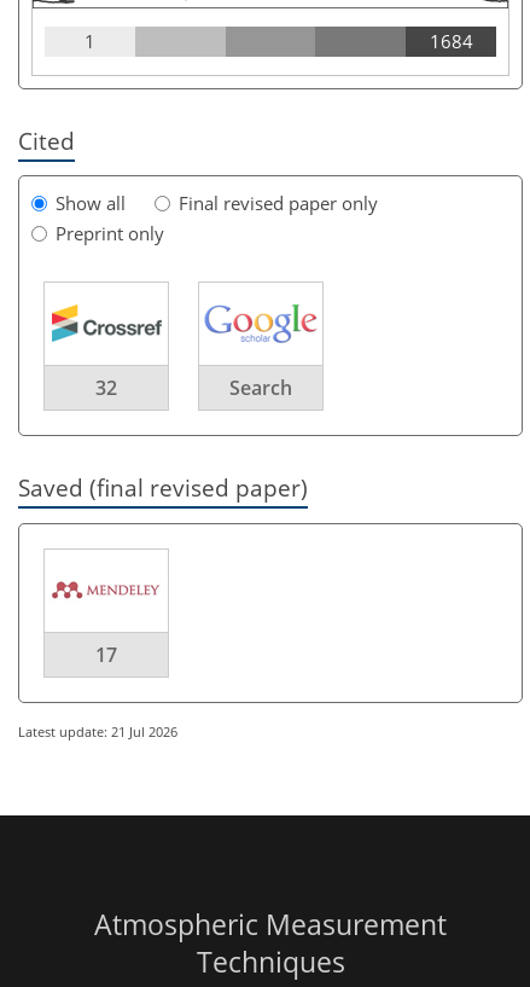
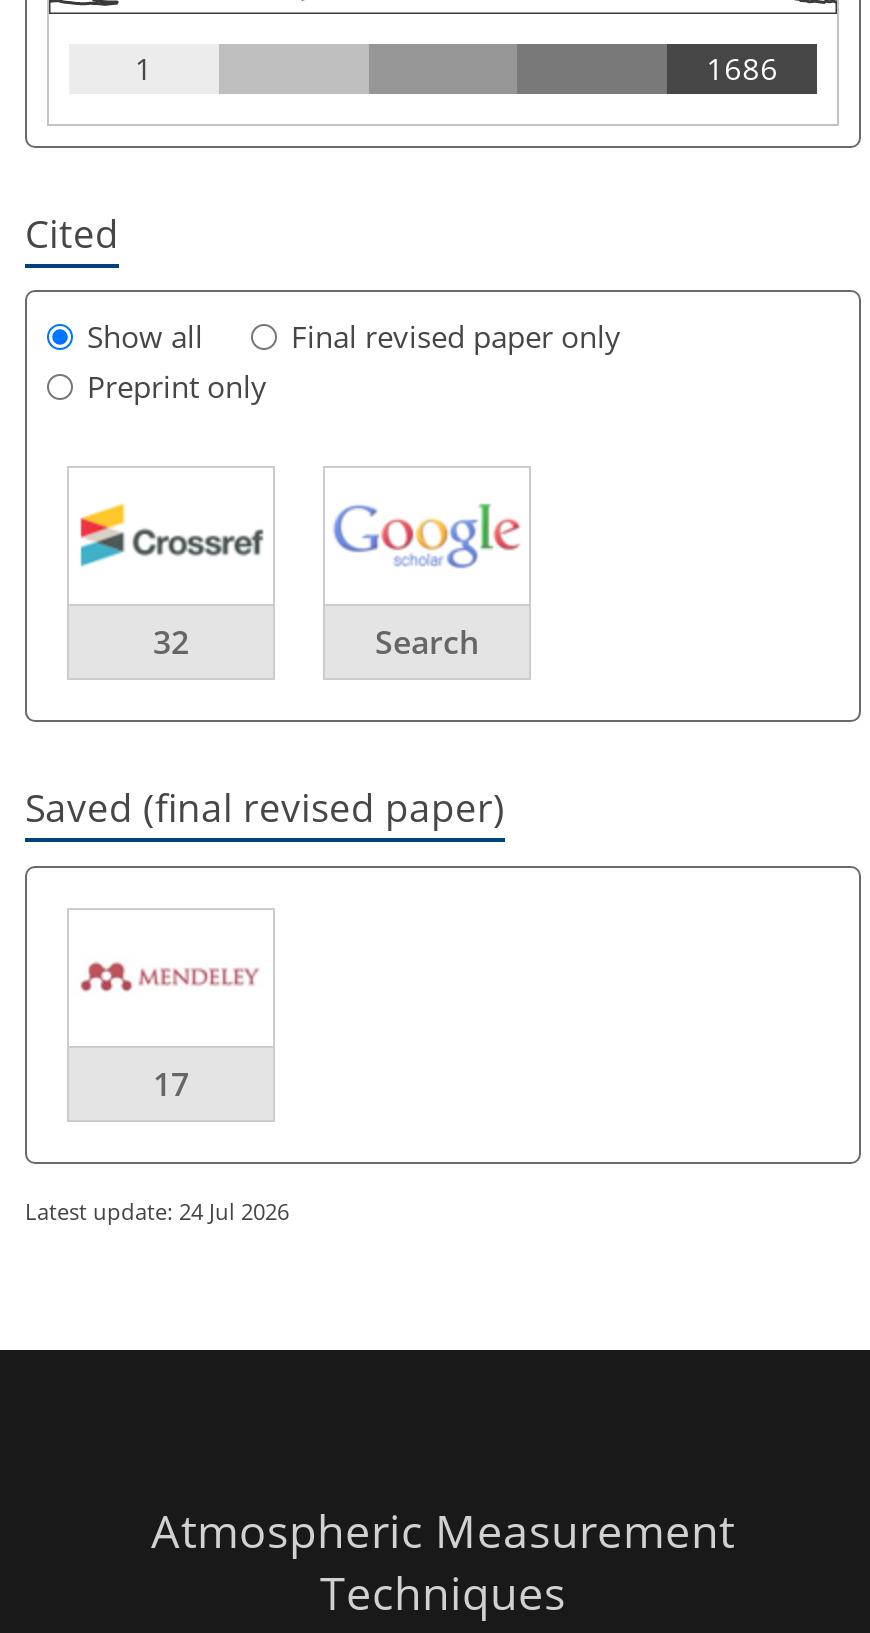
- 1684
+ 1686

- Latest update: 21 Jul 2026
+ Latest update: 24 Jul 2026
